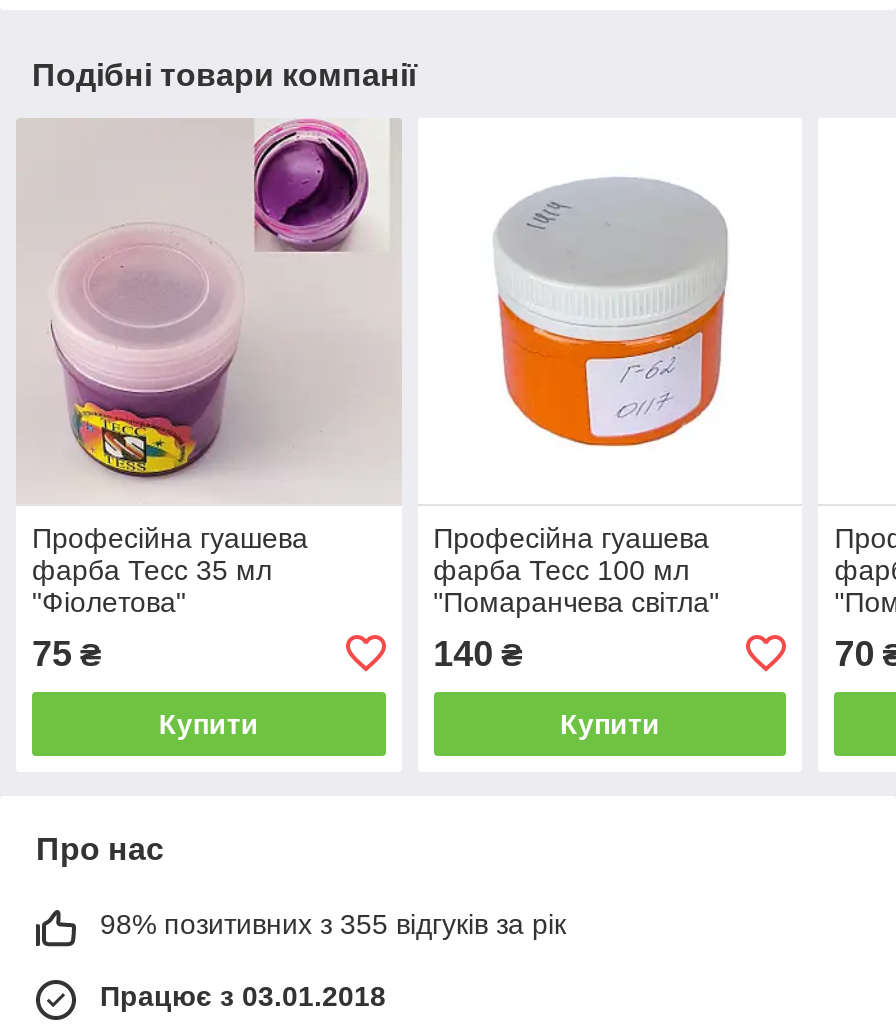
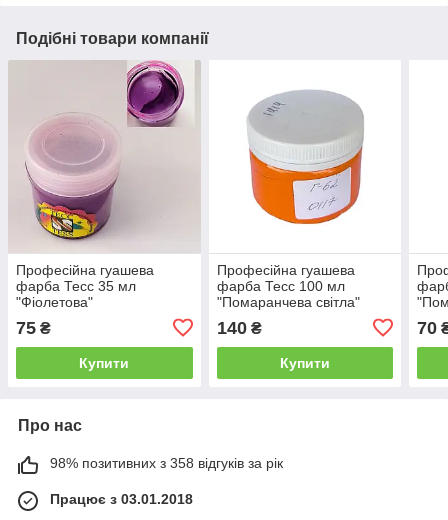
- 98% позитивних з 355 відгуків за рік
+ 98% позитивних з 358 відгуків за рік
